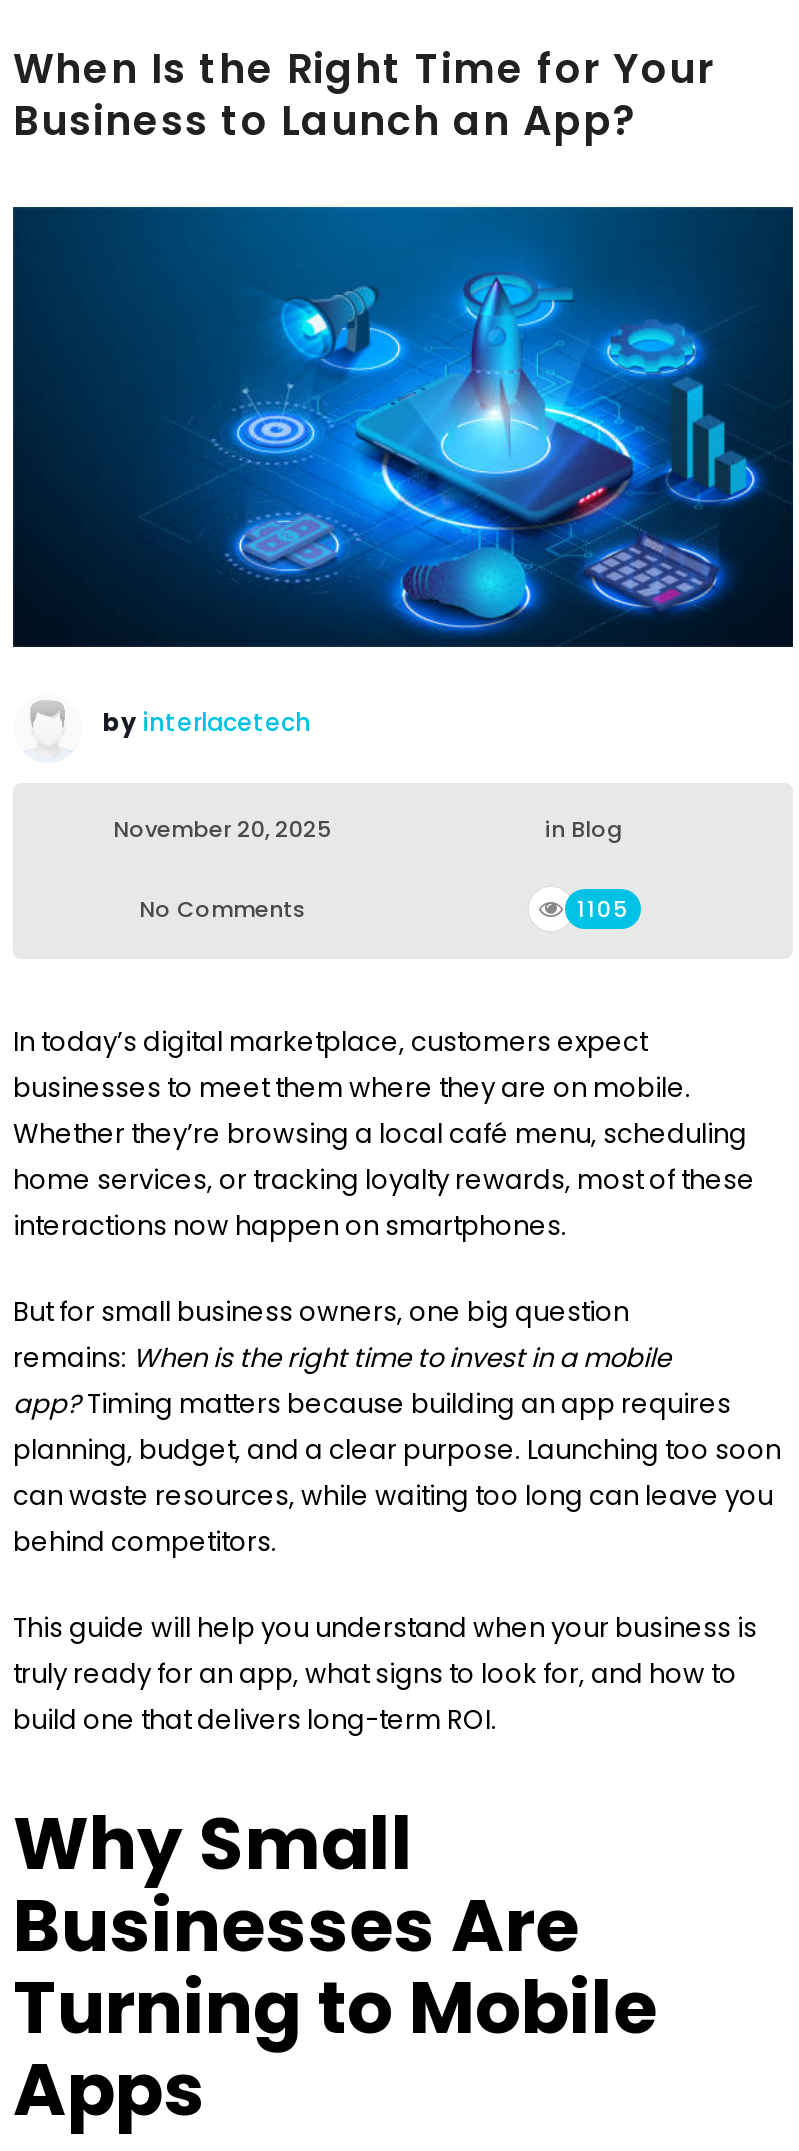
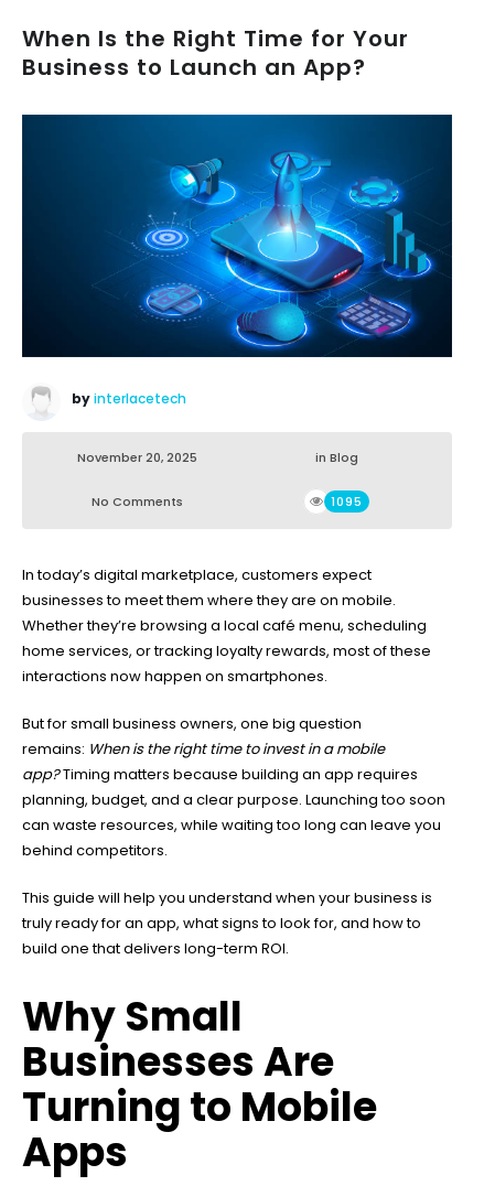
- 1105
+ 1095
